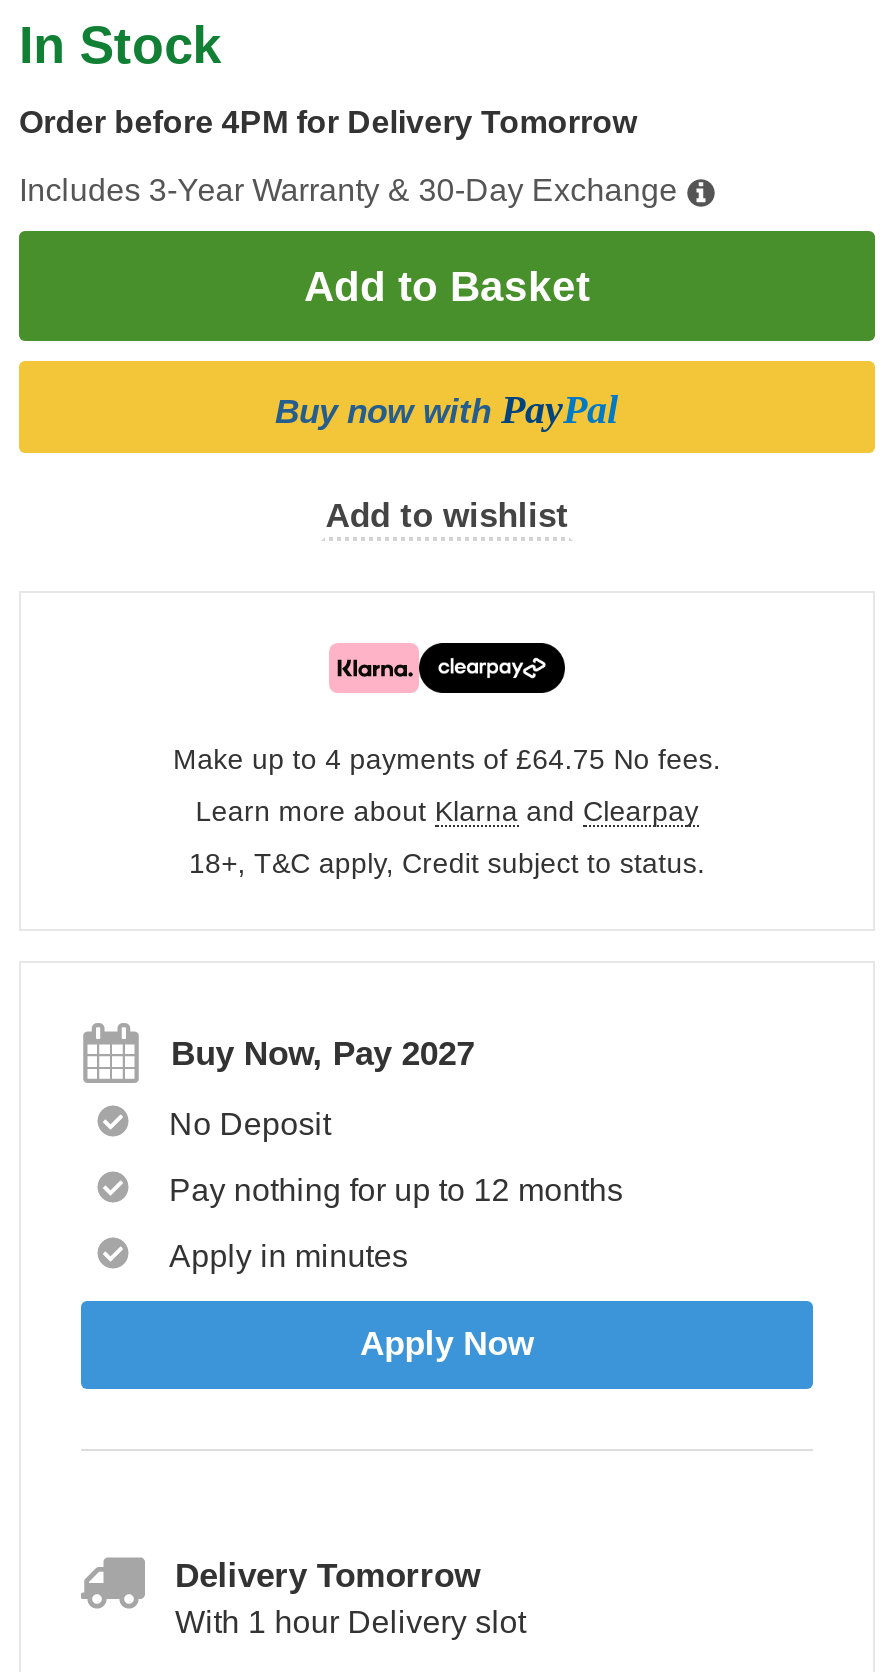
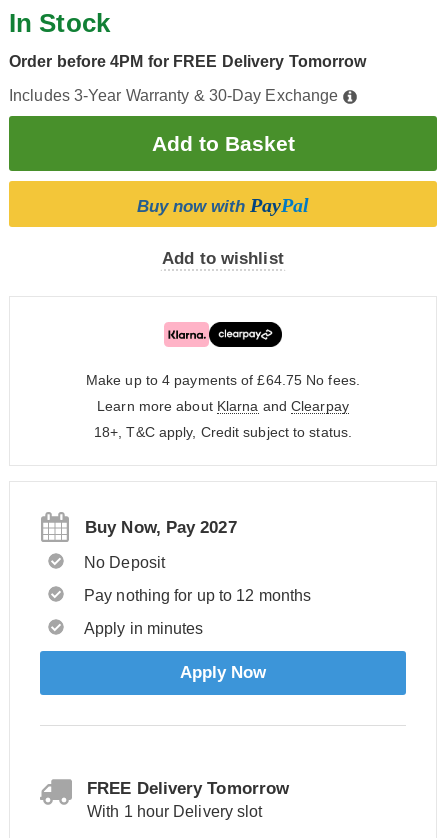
- Order before 4PM for Delivery Tomorrow
+ Order before 4PM for FREE Delivery Tomorrow

- Delivery Tomorrow
+ FREE Delivery Tomorrow
